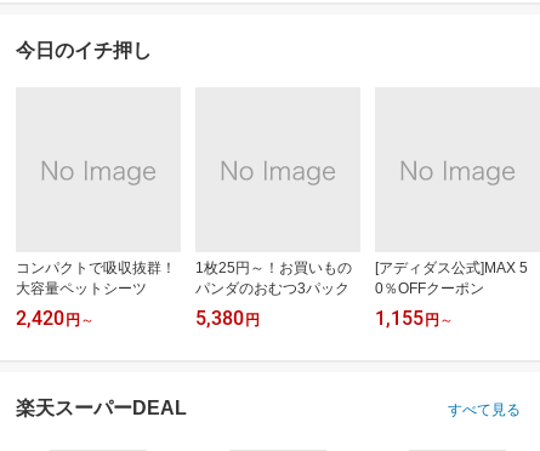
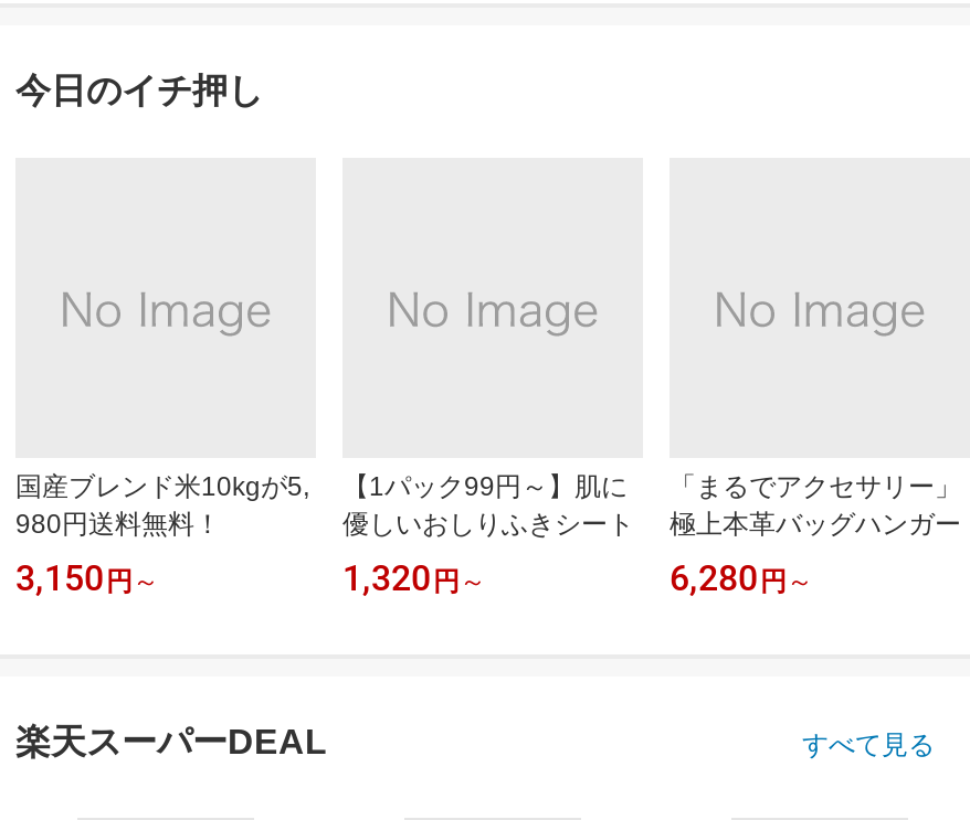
- コンパクトで吸収抜群！
- 大容量ペットシーツ
- 2,420円～
+ 国産ブレンド米10kgが5,
+ 980円送料無料！
+ 3,150円～

- 1枚25円～！お買いもの
- パンダのおむつ3パック
- 5,380円
+ 【1パック99円～】肌に
+ 優しいおしりふきシート
+ 1,320円～

- [アディダス公式]MAX 5
- 0％OFFクーポン
- 1,155円～
+ 「まるでアクセサリー」
+ 極上本革バッグハンガー
+ 6,280円～
